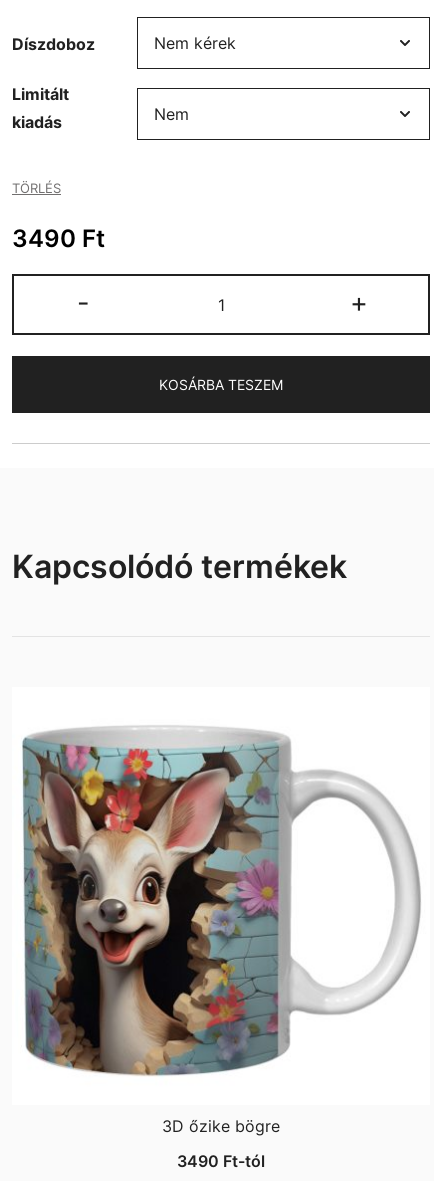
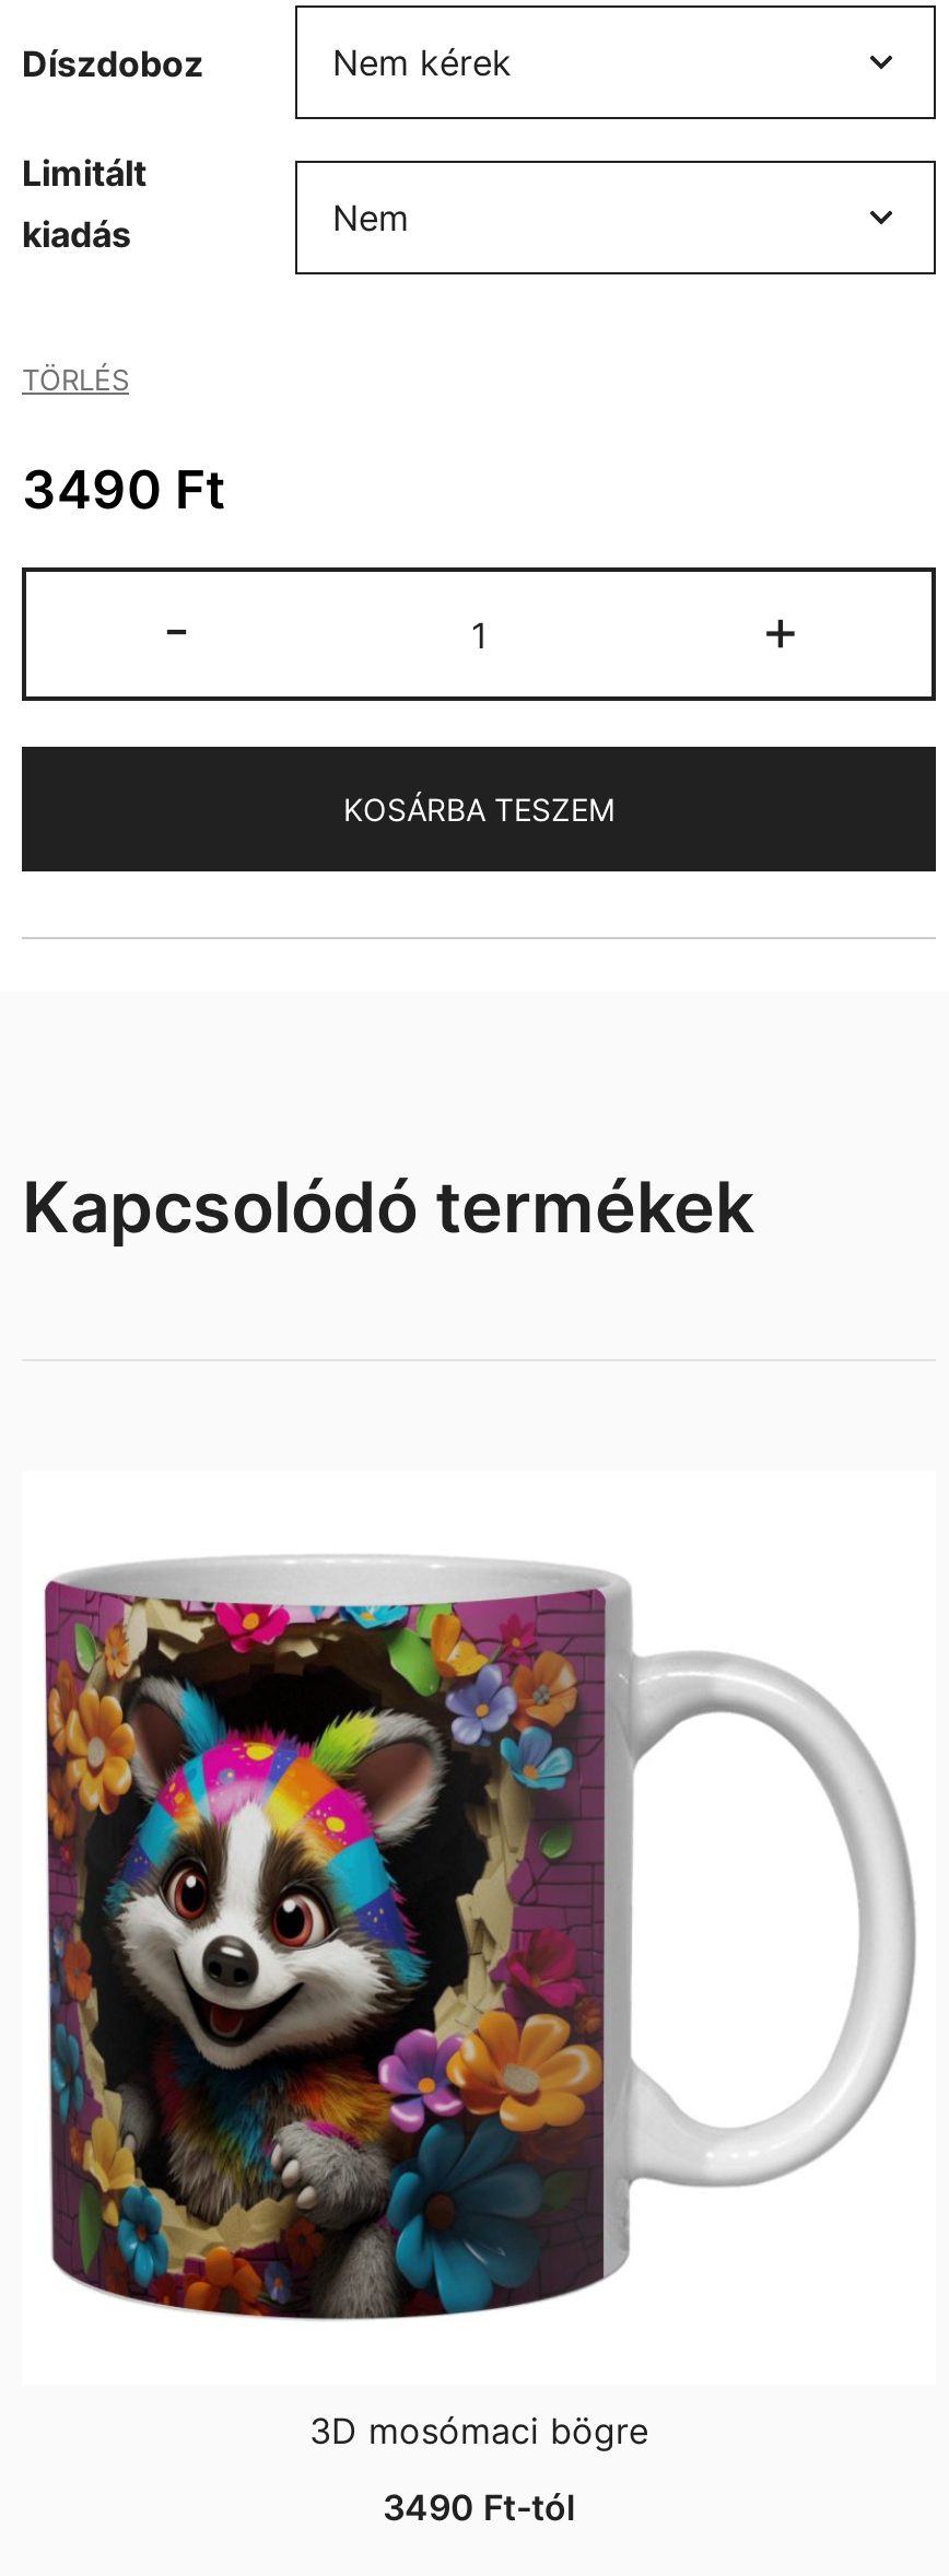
- [image]
+ [image]

- 3D őzike bögre
+ 3D mosómaci bögre
